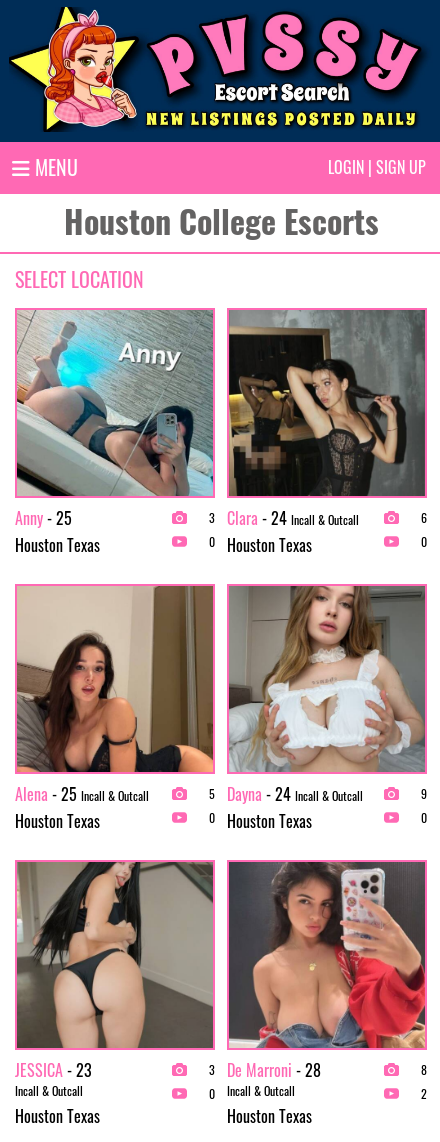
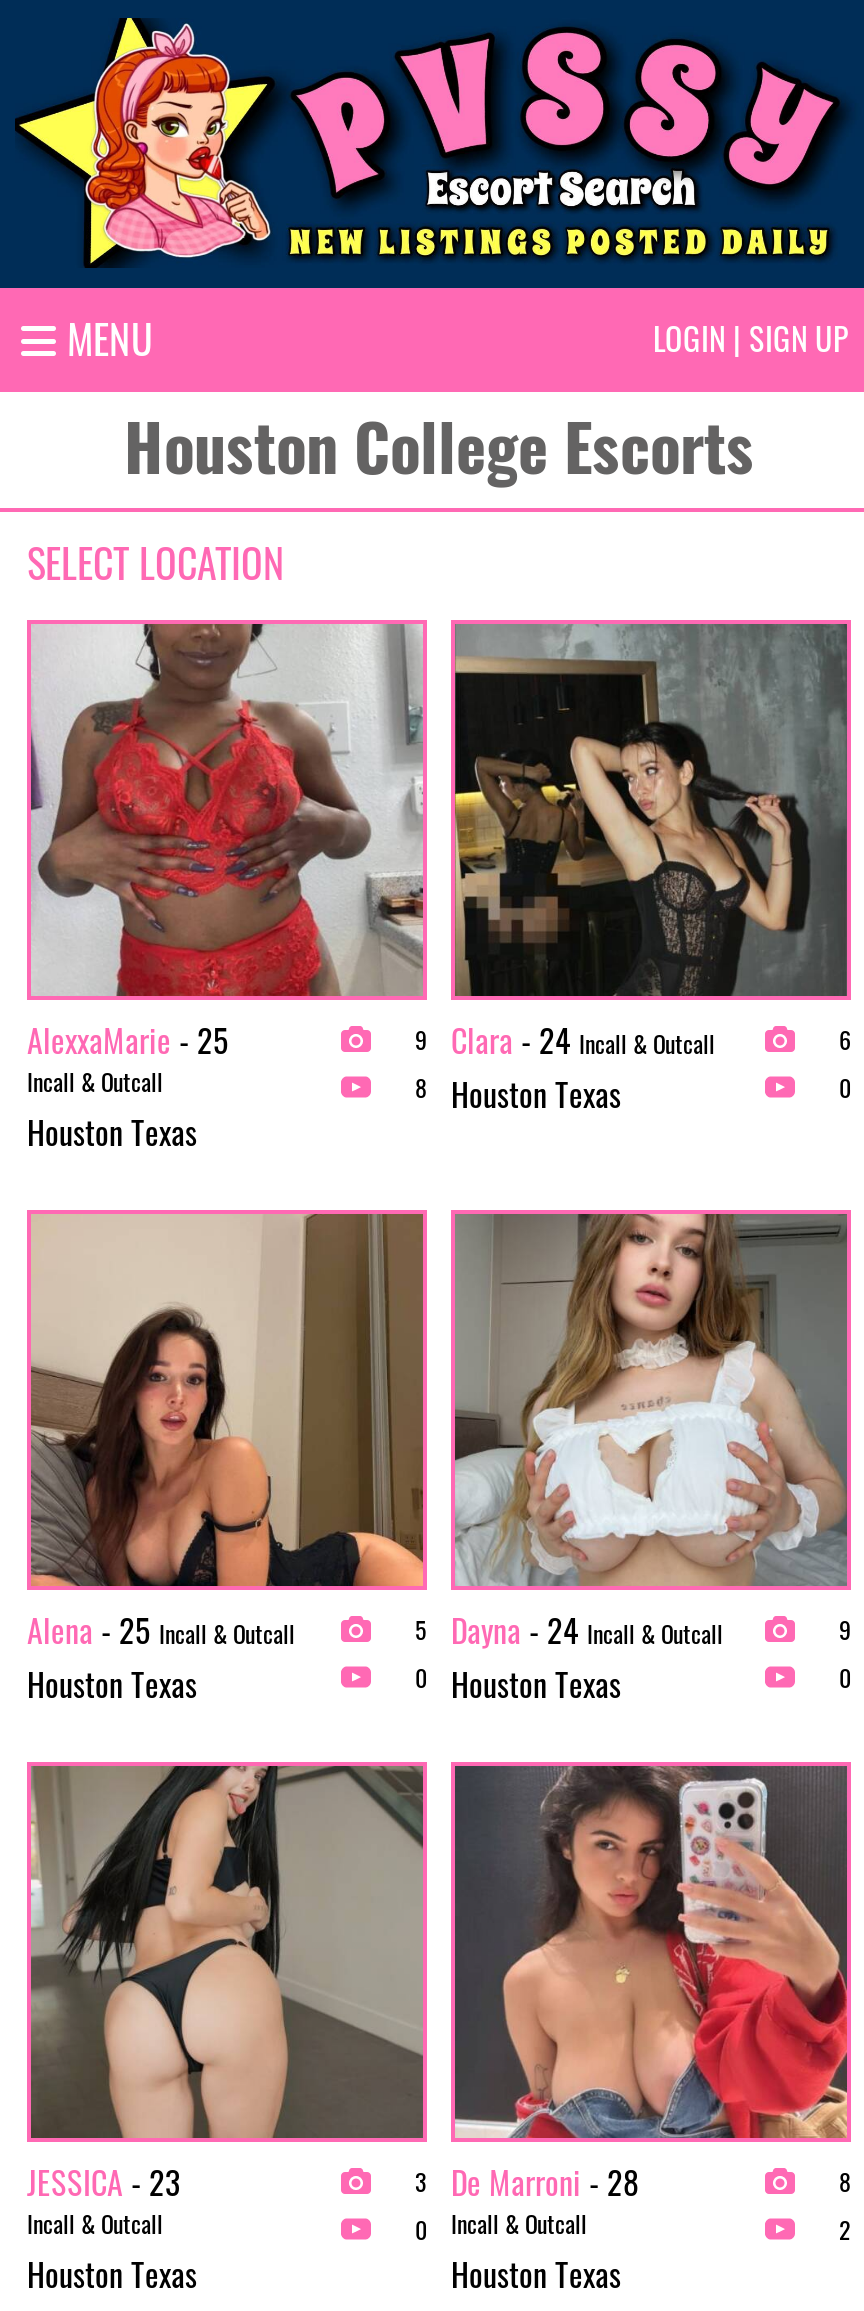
- [image]
- Anny - 25
+ [image]
+ AlexxaMarie - 25
+ Incall & Outcall

- 3
+ 9

- 0 Houston Texas
+ 8 Houston Texas
